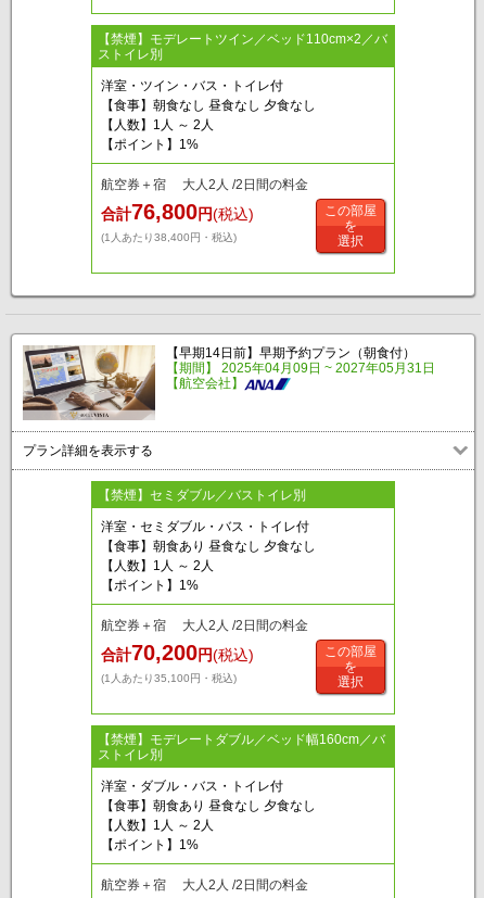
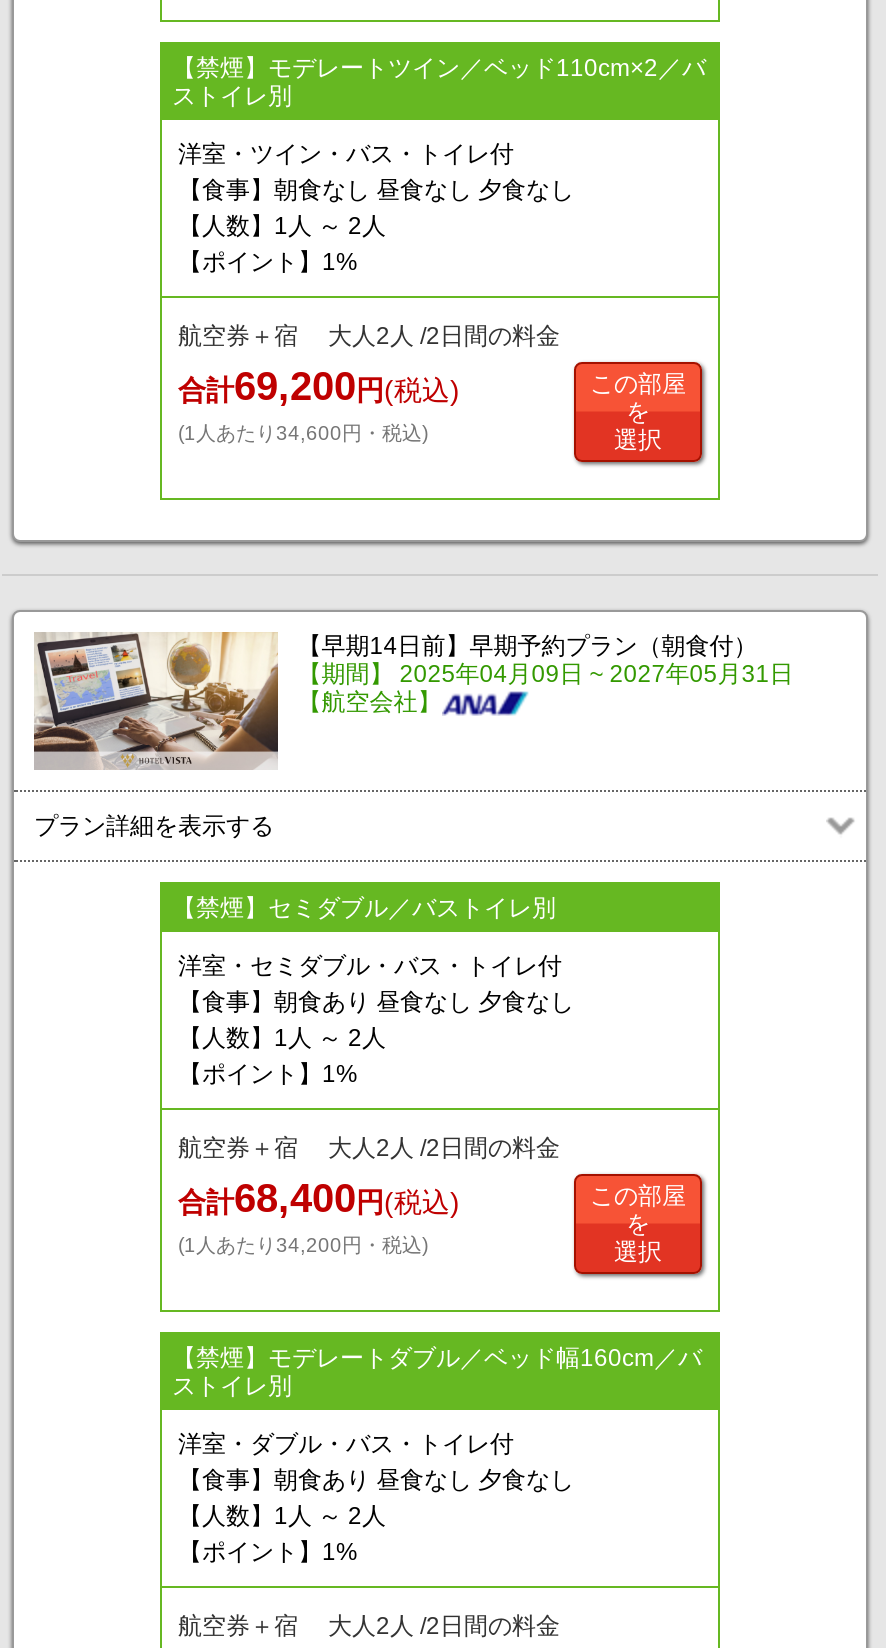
- 合計76,800円(税込)
+ 合計69,200円(税込)

- (1人あたり38,400円・税込)
+ (1人あたり34,600円・税込)

- 合計70,200円(税込)
+ 合計68,400円(税込)

- (1人あたり35,100円・税込)
+ (1人あたり34,200円・税込)
